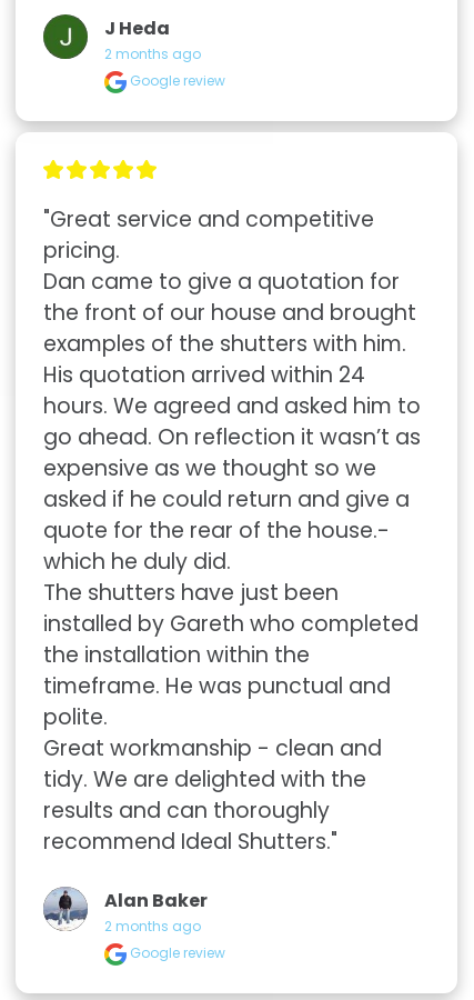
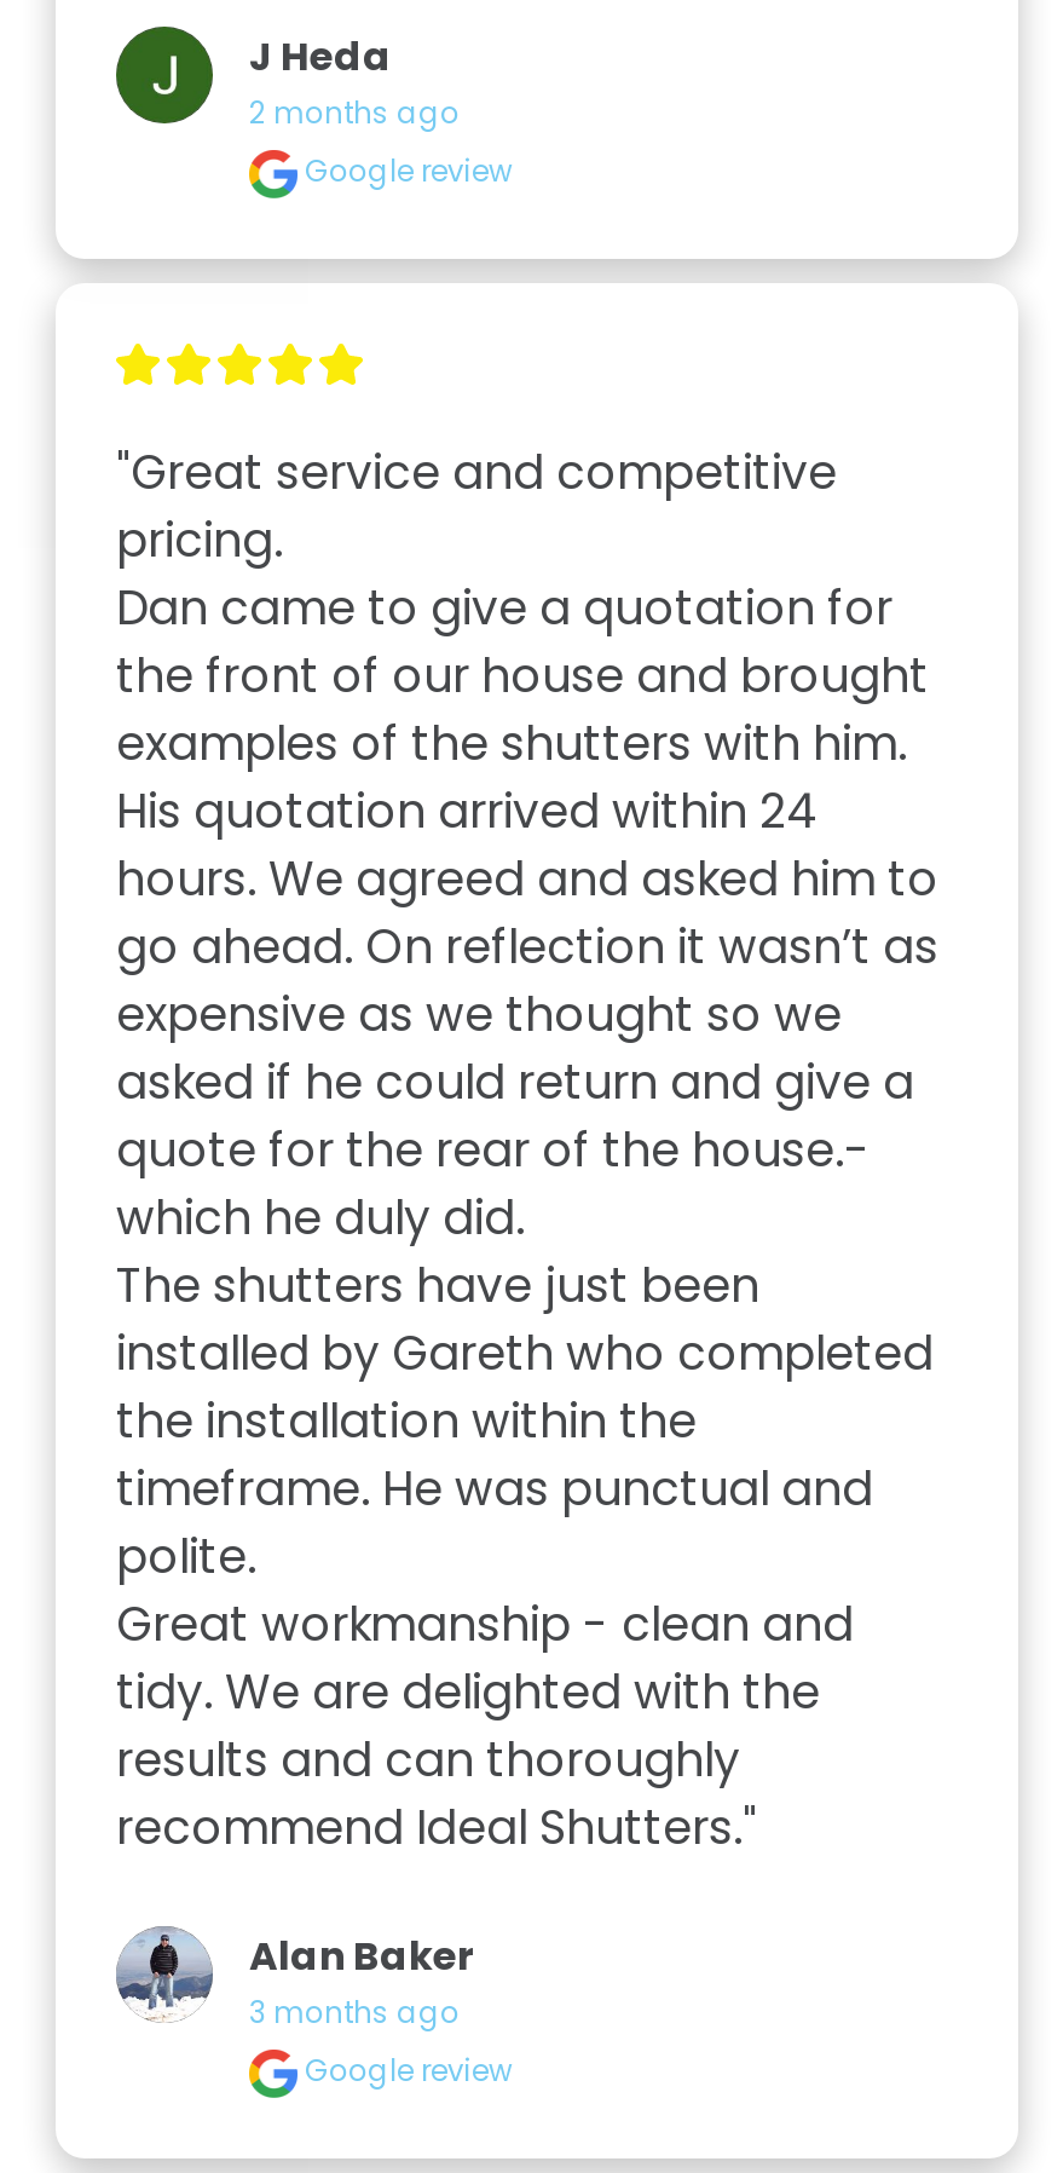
- 2 months ago
+ 3 months ago
